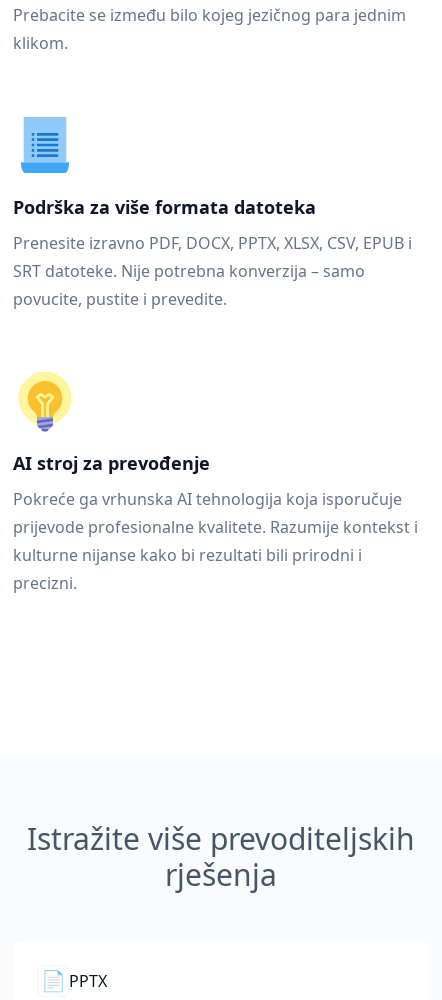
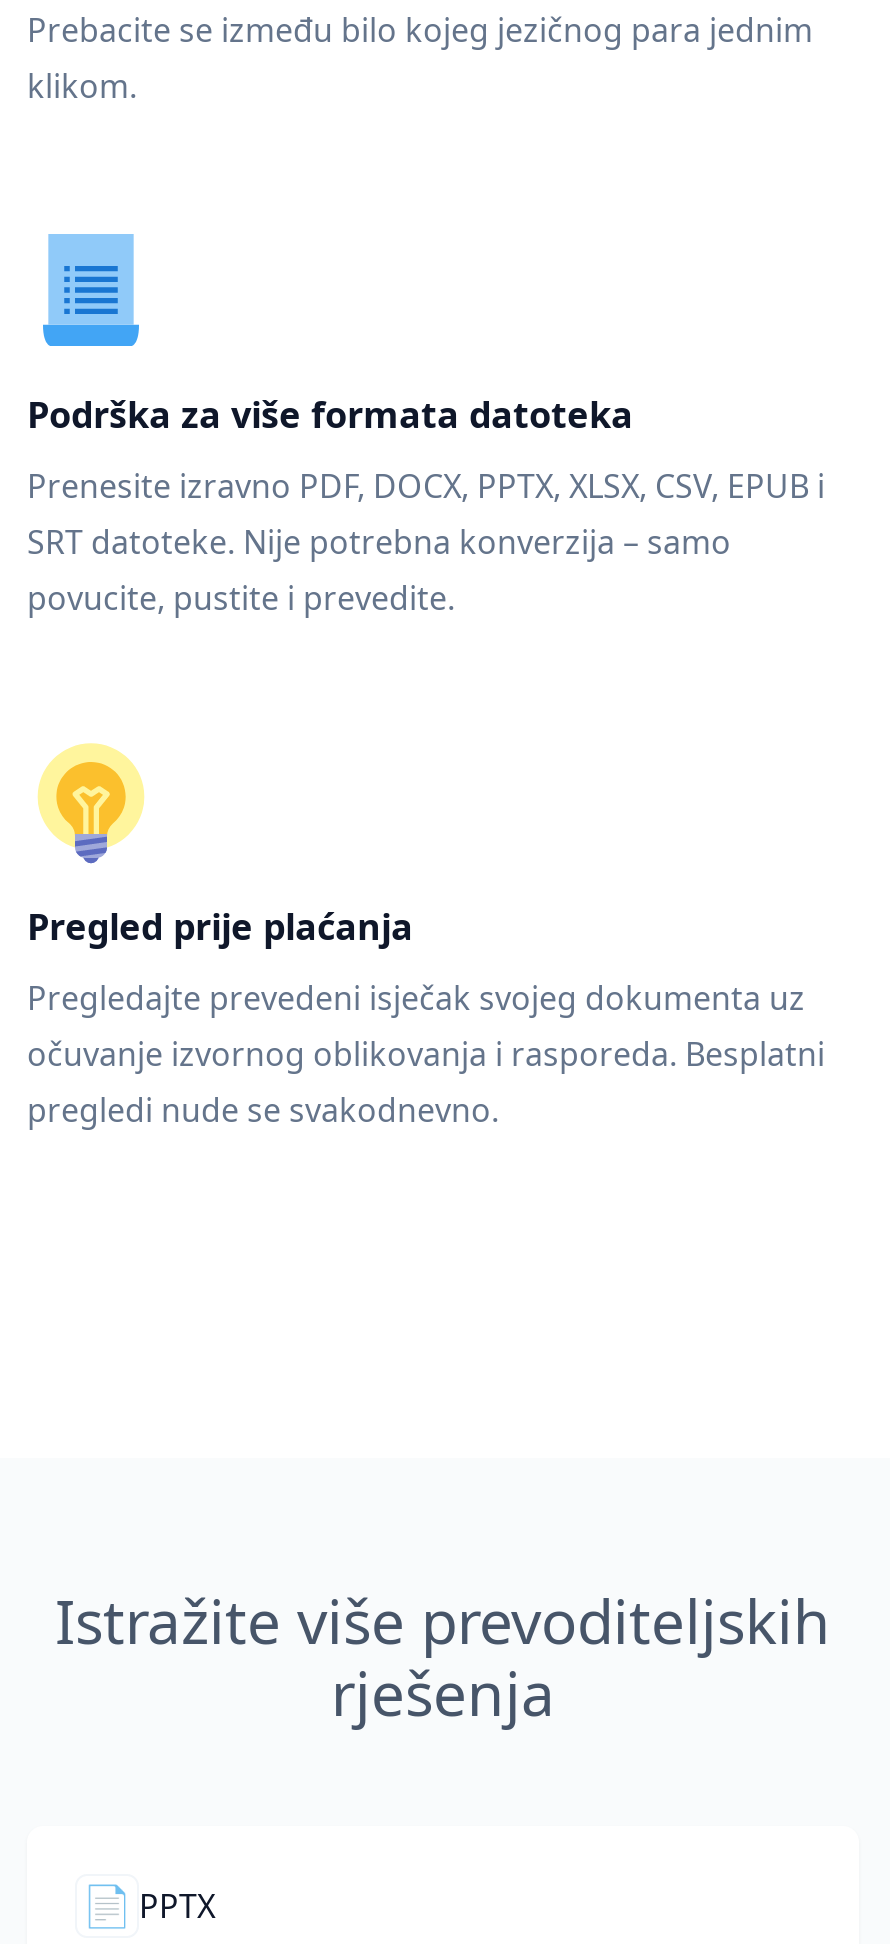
- AI stroj za prevođenje
+ Pregled prije plaćanja

- Pokreće ga vrhunska AI tehnologija koja isporučuje
- prijevode profesionalne kvalitete. Razumije kontekst i
- kulturne nijanse kako bi rezultati bili prirodni i
- precizni.
+ Pregledajte prevedeni isječak svojeg dokumenta uz
+ očuvanje izvornog oblikovanja i rasporeda. Besplatni
+ pregledi nude se svakodnevno.
